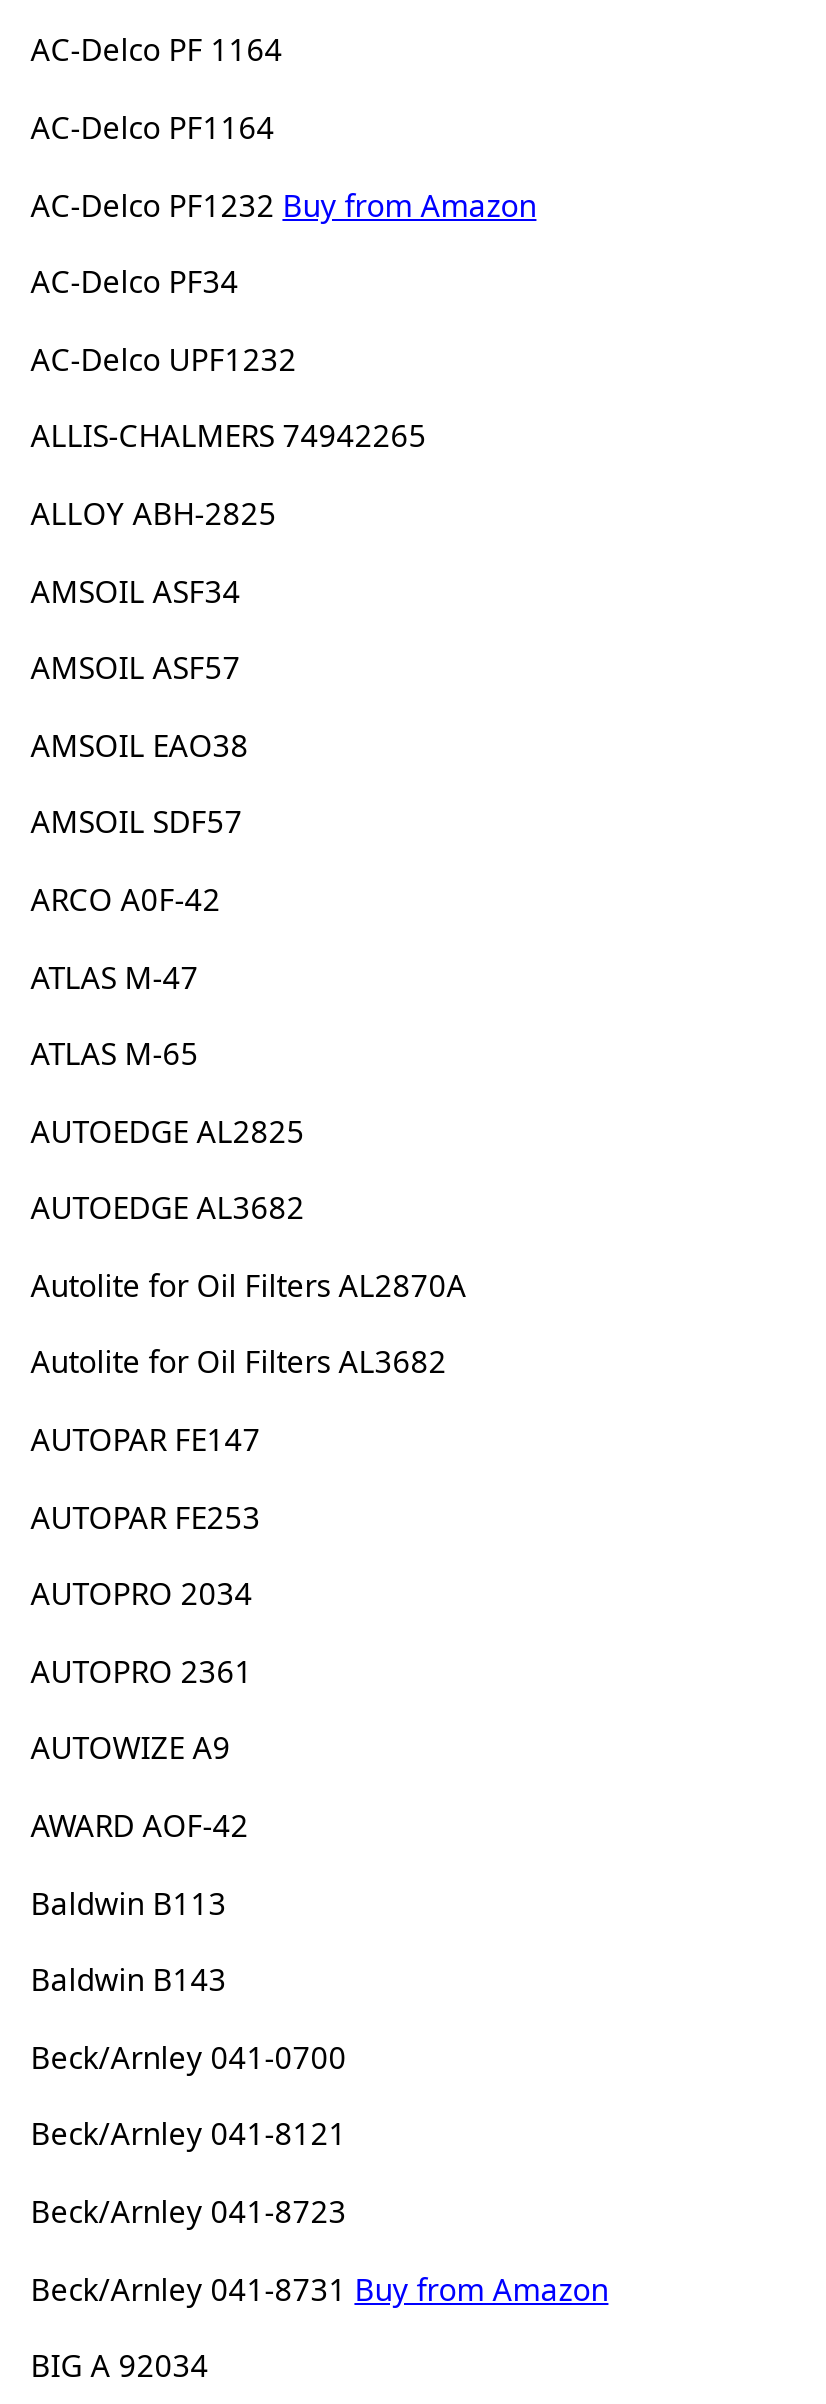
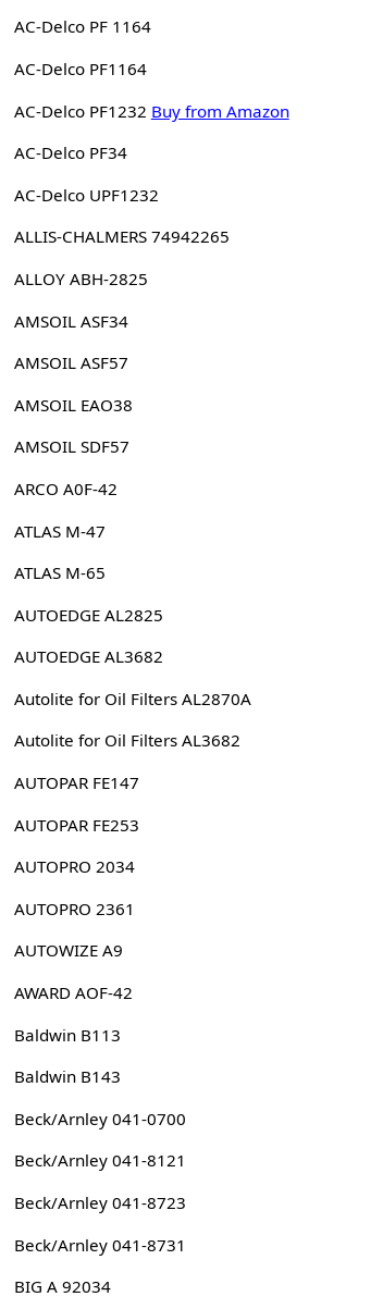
- Beck/Arnley 041-8731 Buy from Amazon
+ Beck/Arnley 041-8731
